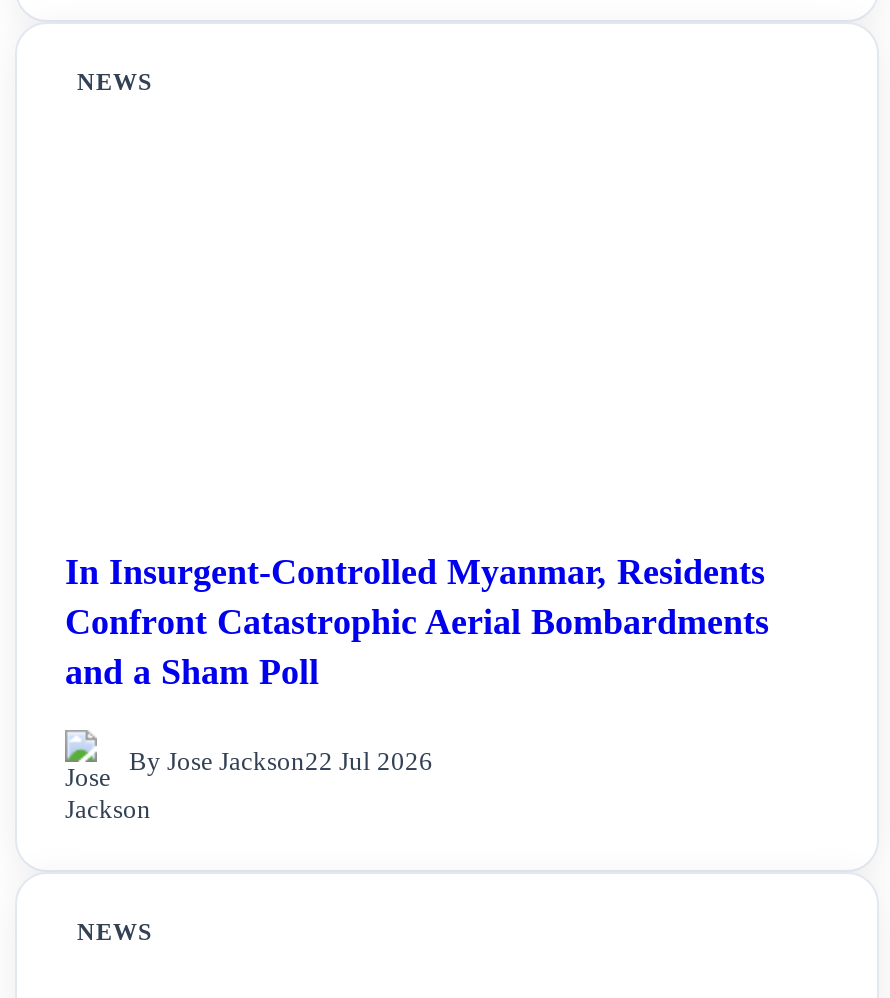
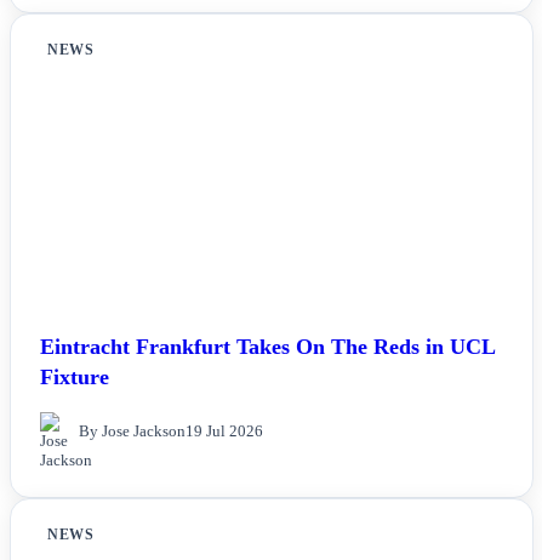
- In Insurgent-Controlled Myanmar, Residents
- Confront Catastrophic Aerial Bombardments
- and a Sham Poll
+ Eintracht Frankfurt Takes On The Reds in UCL
+ Fixture

- By Jose Jackson22 Jul 2026
+ By Jose Jackson19 Jul 2026
